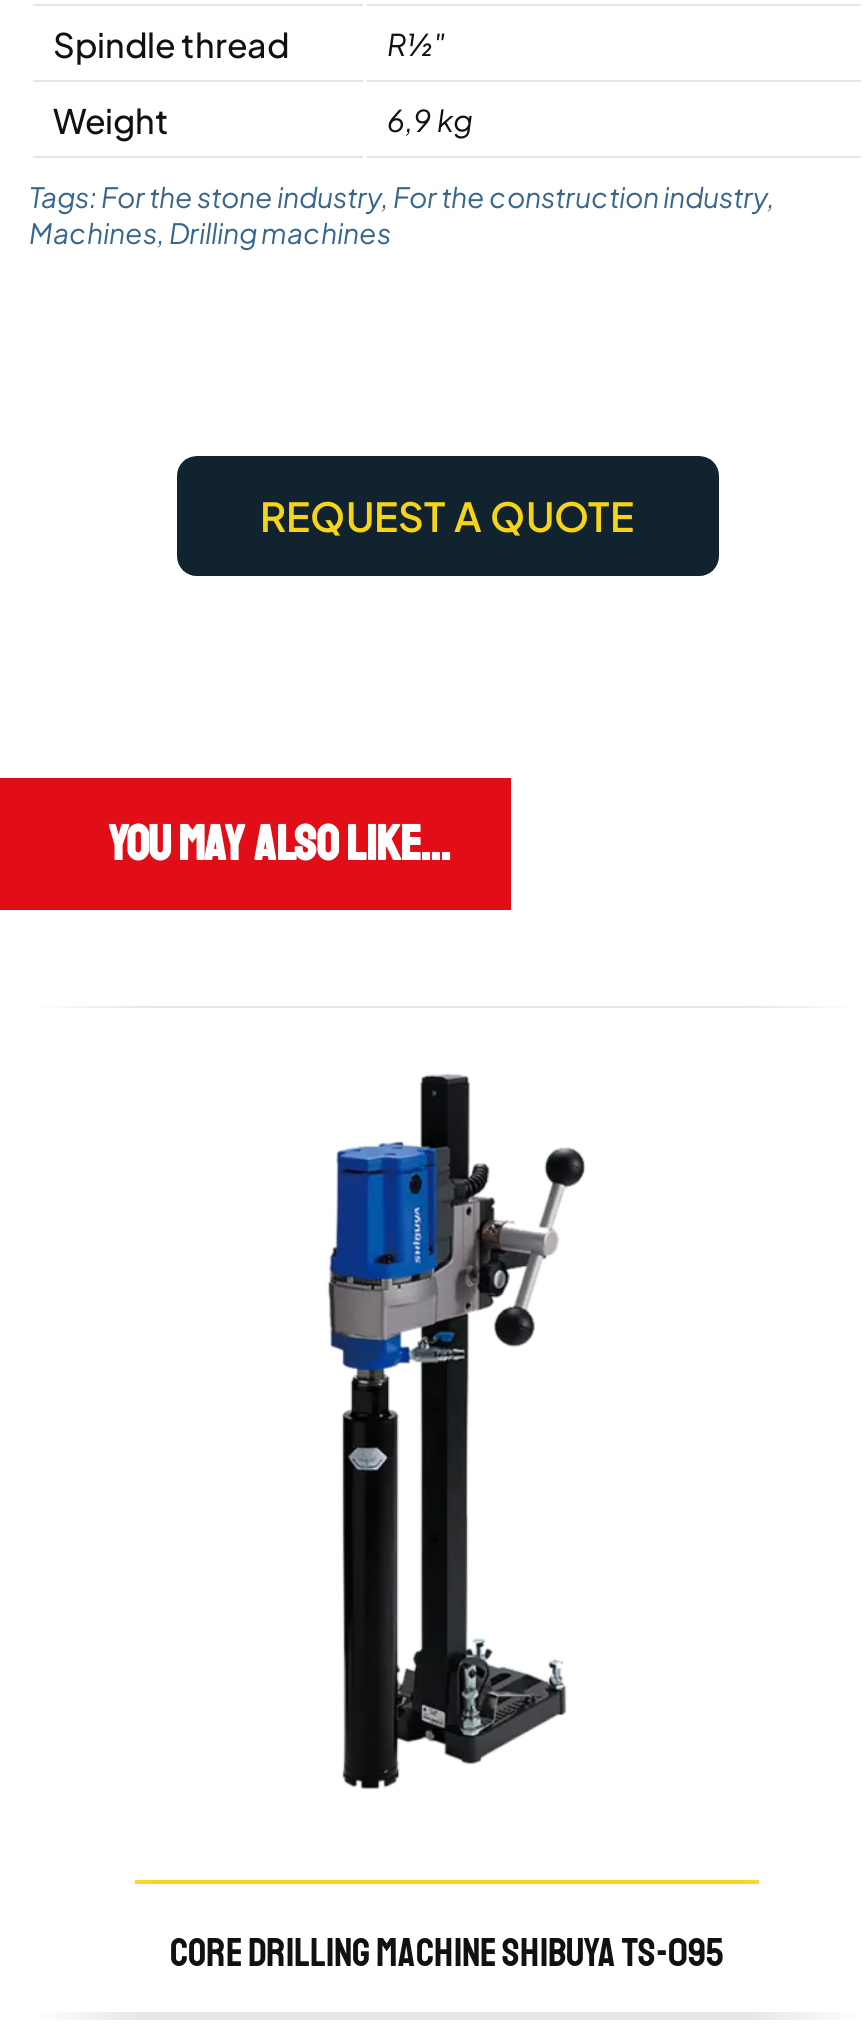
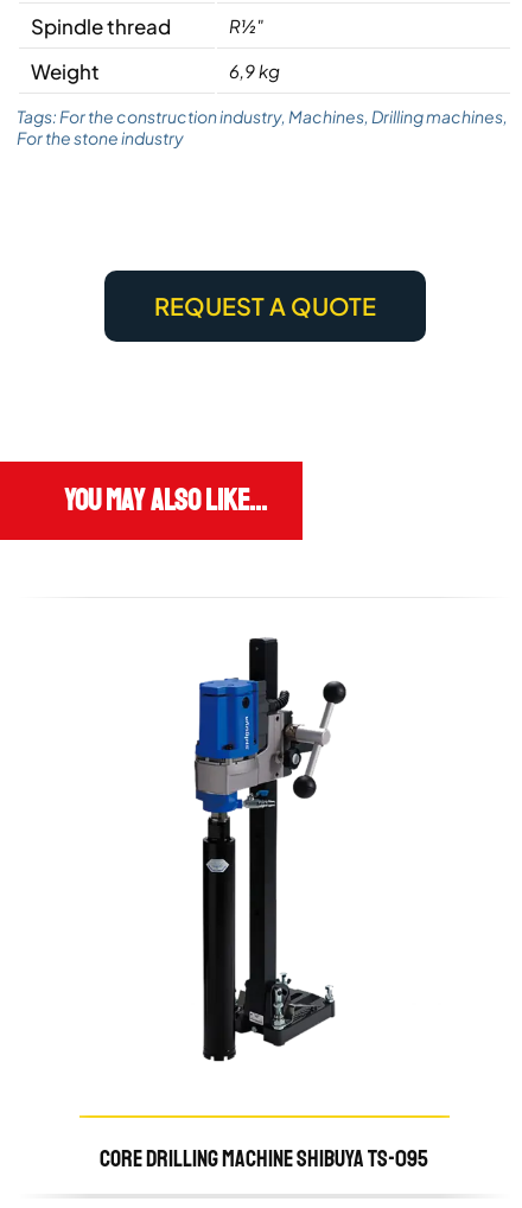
- Tags: For the stone industry, For the construction industry,
- Machines, Drilling machines
+ Tags: For the construction industry, Machines, Drilling machines,
+ For the stone industry
